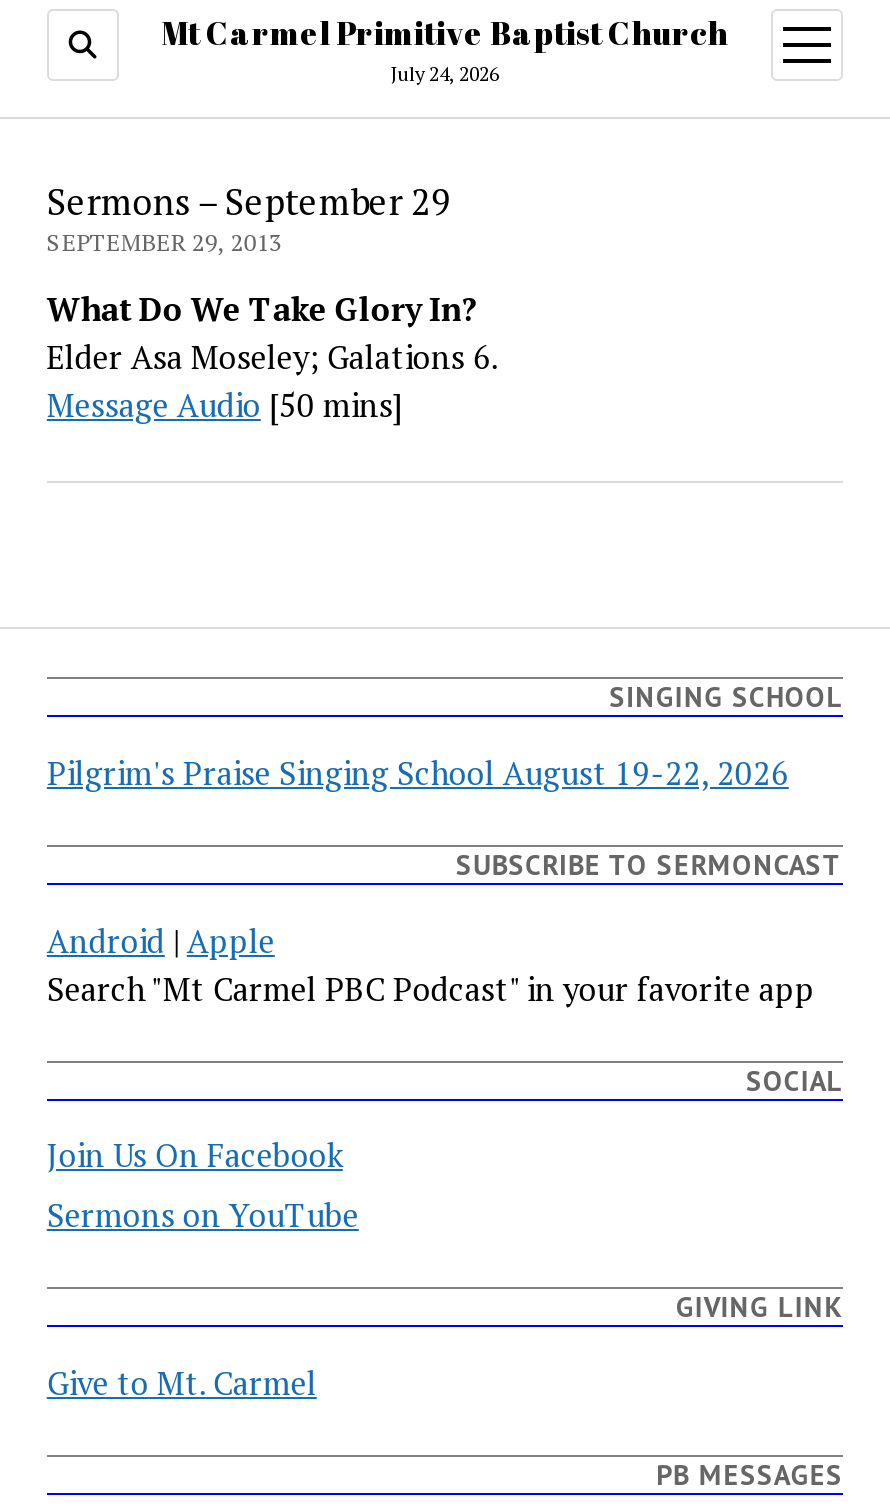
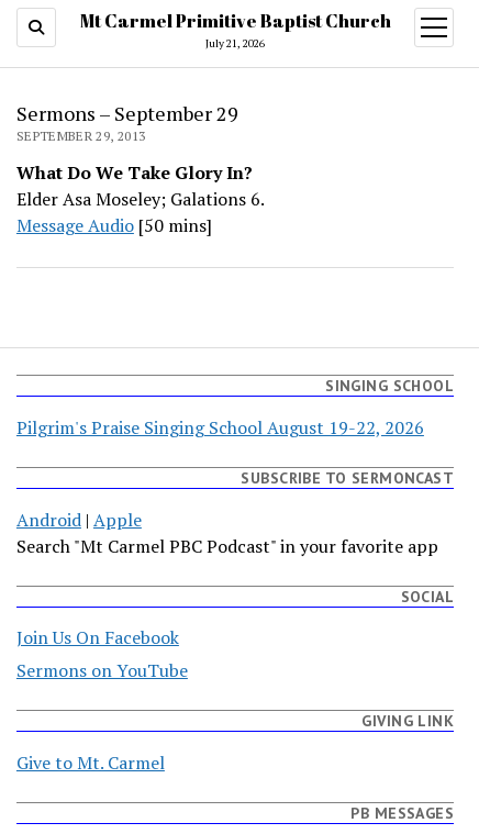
- July 24, 2026
+ July 21, 2026
